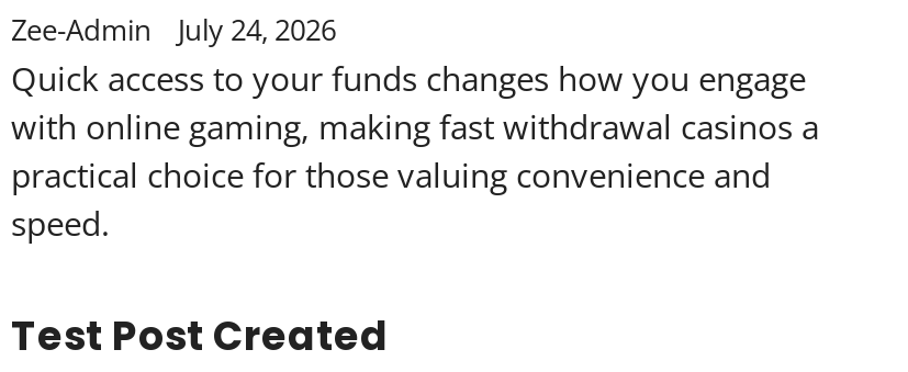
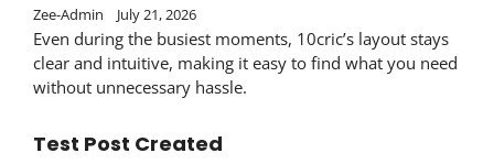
- July 24, 2026
- Quick access to your funds changes how you engage
- with online gaming, making fast withdrawal casinos a
- practical choice for those valuing convenience and
- speed.
+ July 21, 2026
+ Even during the busiest moments, 10cric’s layout stays
+ clear and intuitive, making it easy to find what you need
+ without unnecessary hassle.
